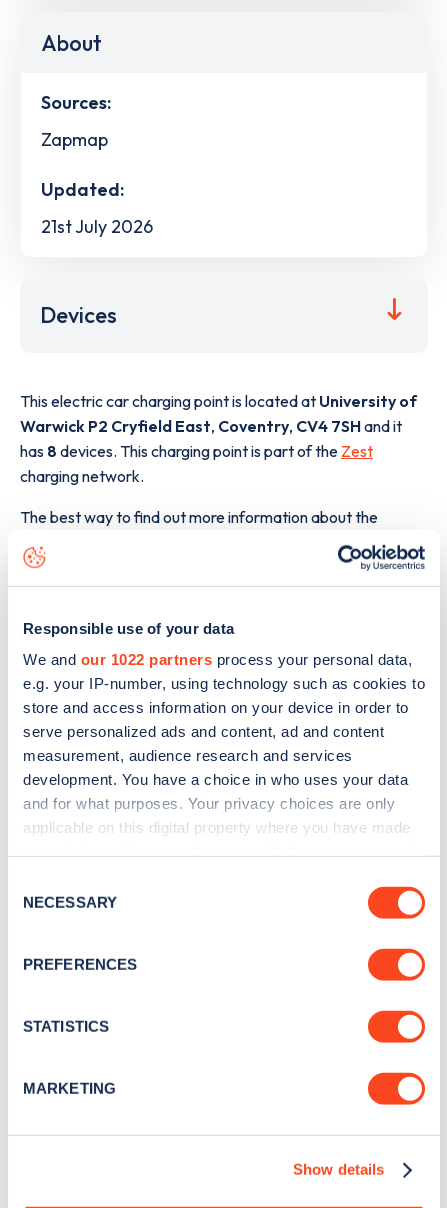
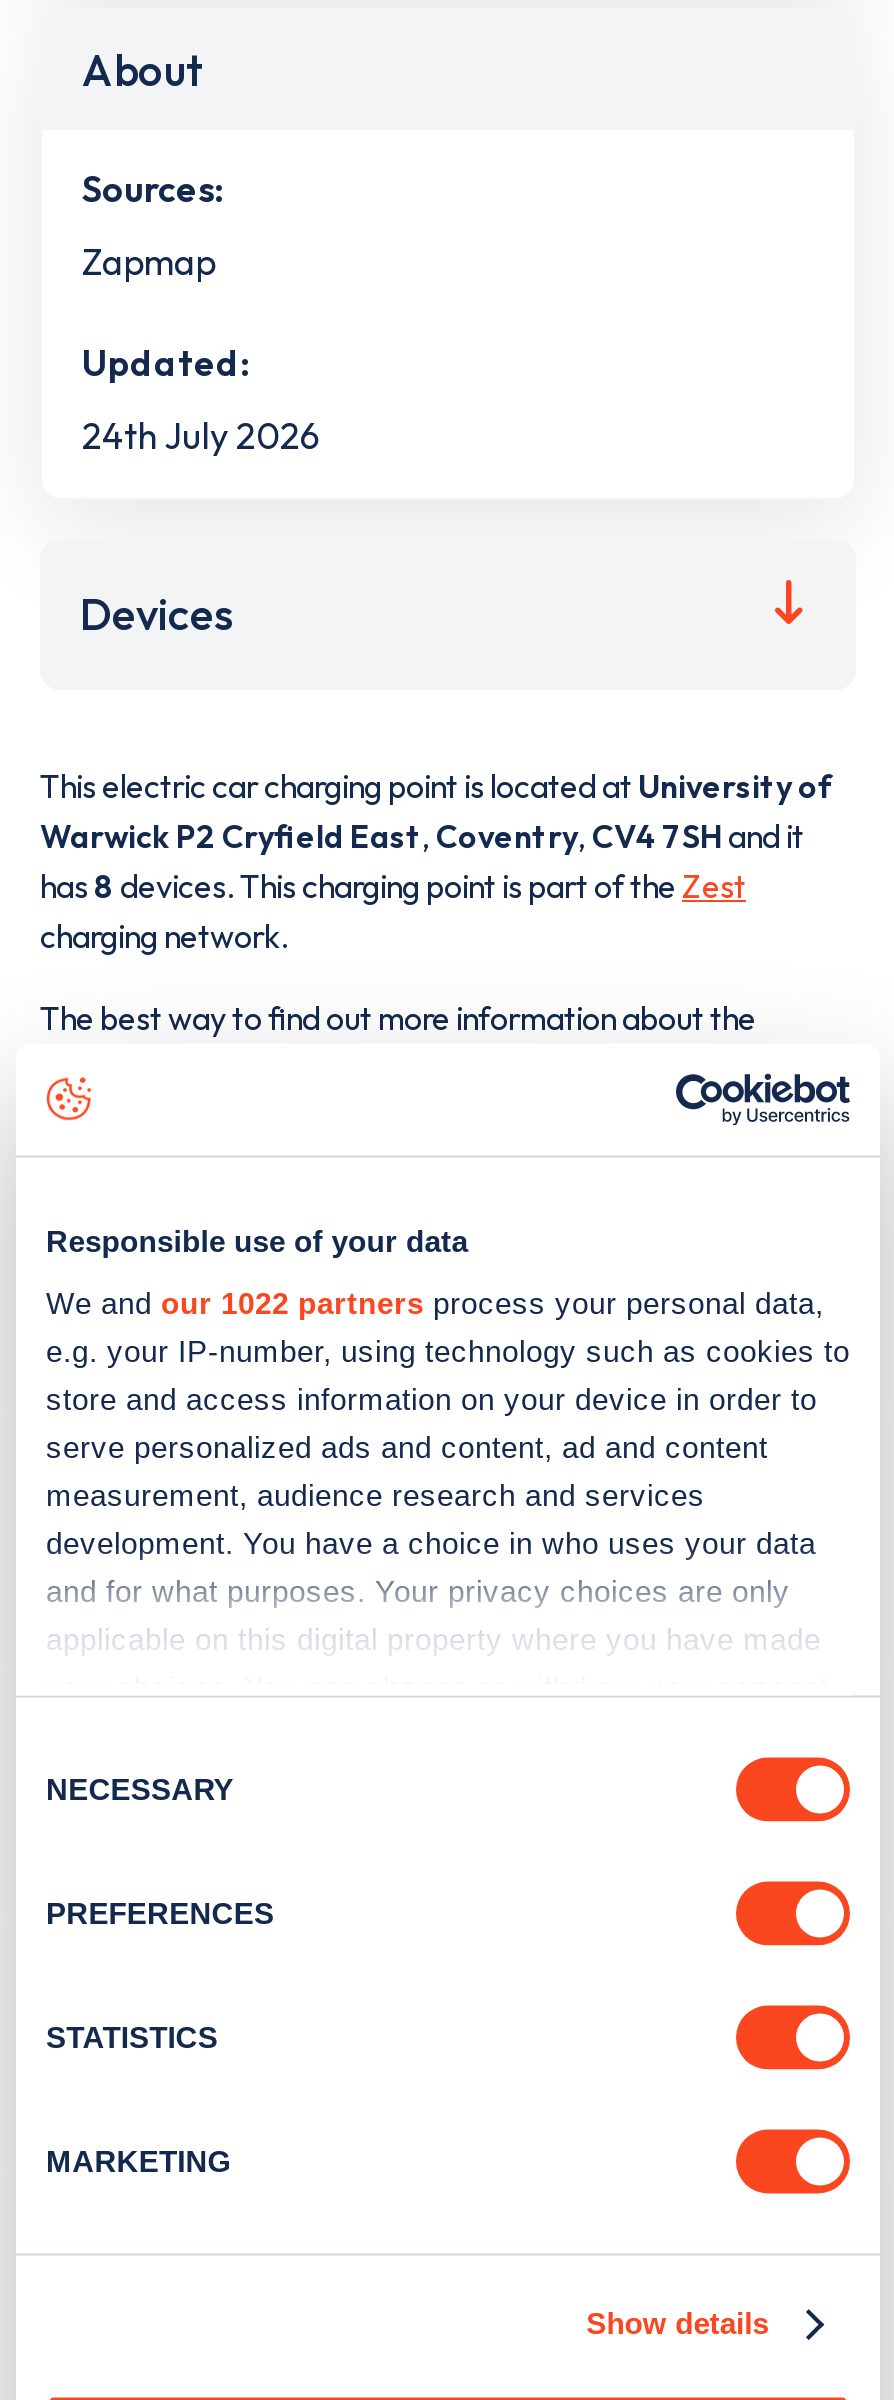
- 21st July 2026
+ 24th July 2026
